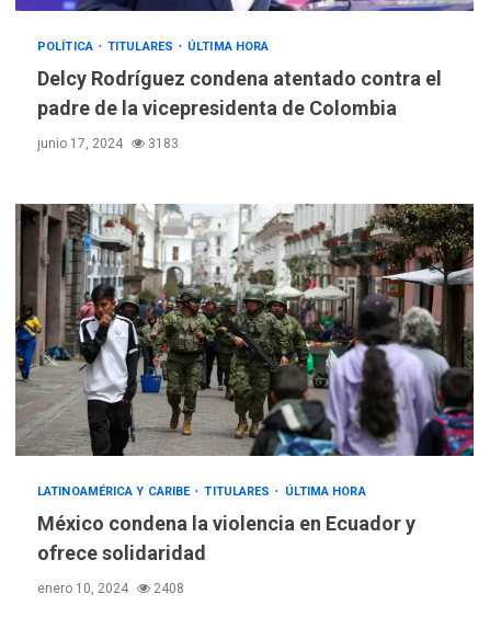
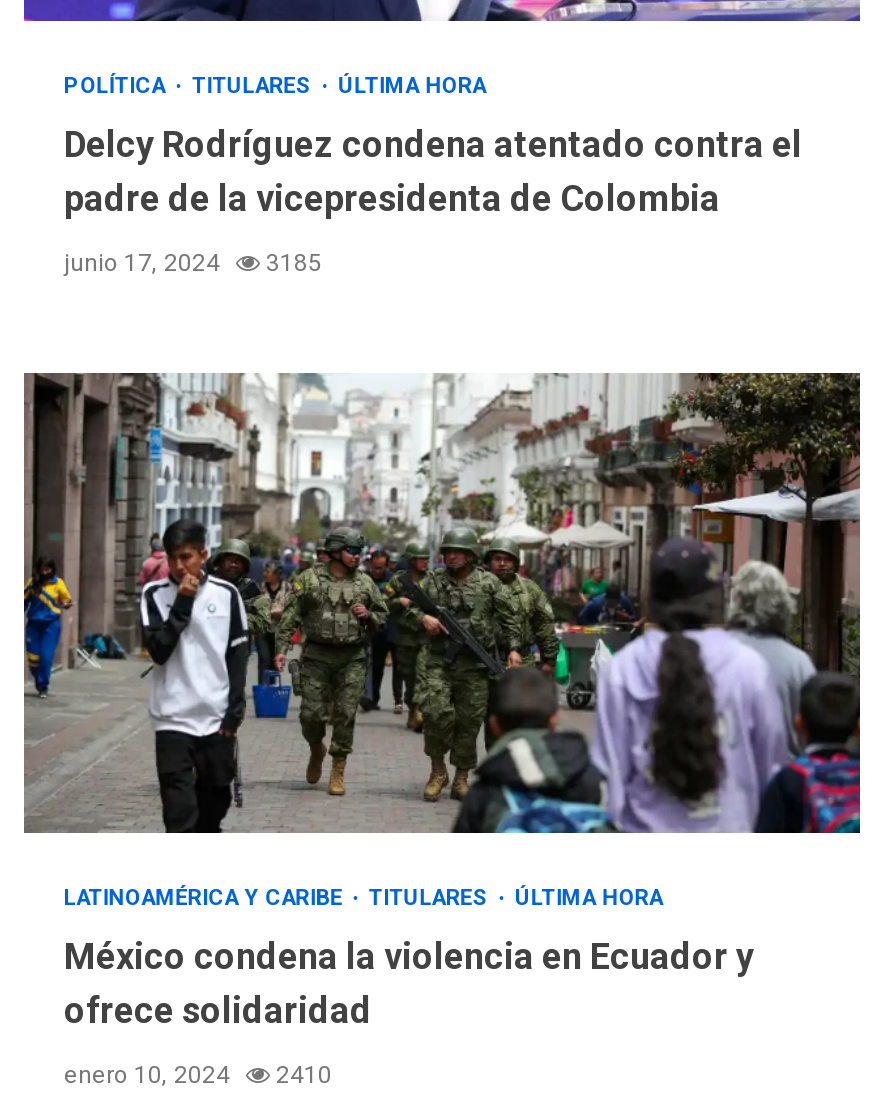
- junio 17, 2024 3183
+ junio 17, 2024 3185

- enero 10, 2024 2408
+ enero 10, 2024 2410
